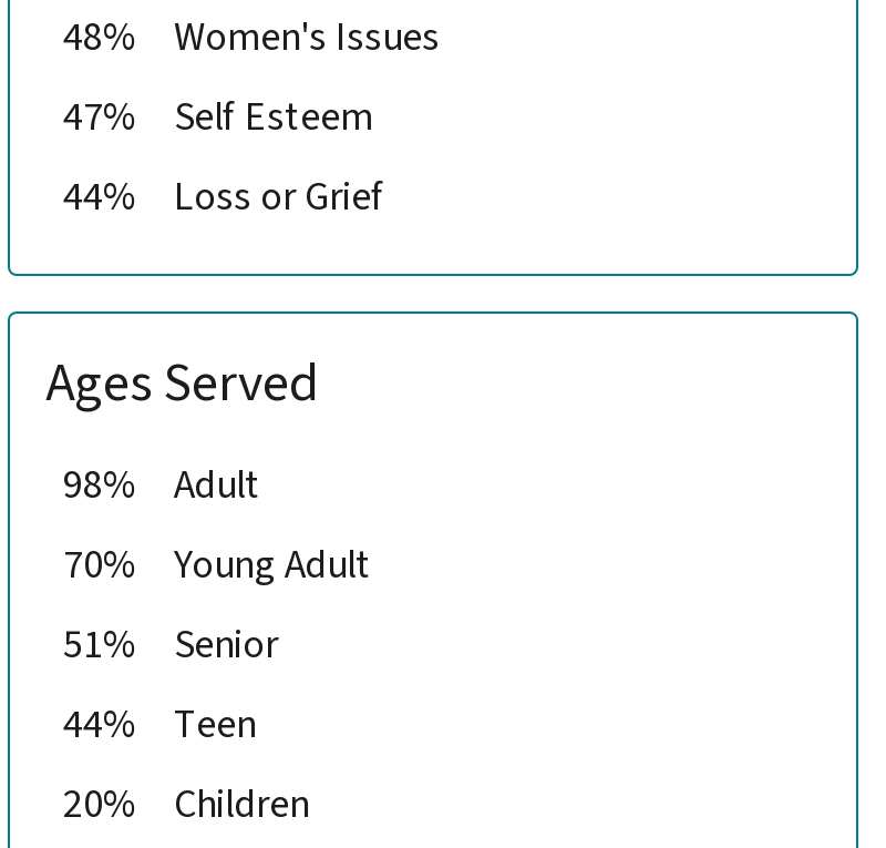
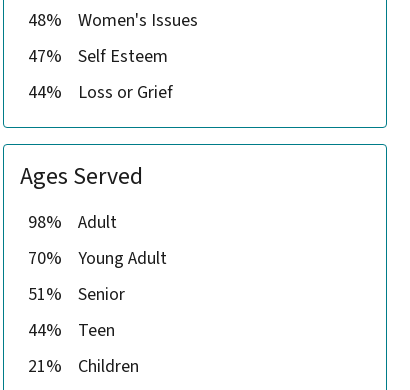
- 20% Children
+ 21% Children
